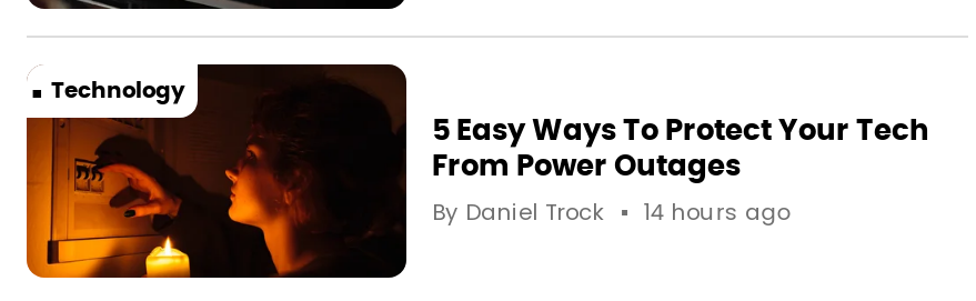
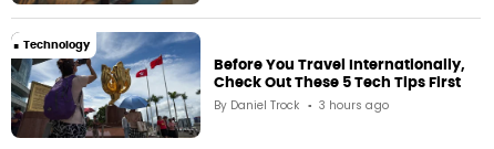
- [image]
- By Daniel Trock 14 hours ago
+ [image]
+ By Daniel Trock 3 hours ago

- 5 Easy Ways To Protect Your Tech
- From Power Outages
+ Before You Travel Internationally,
+ Check Out These 5 Tech Tips First
